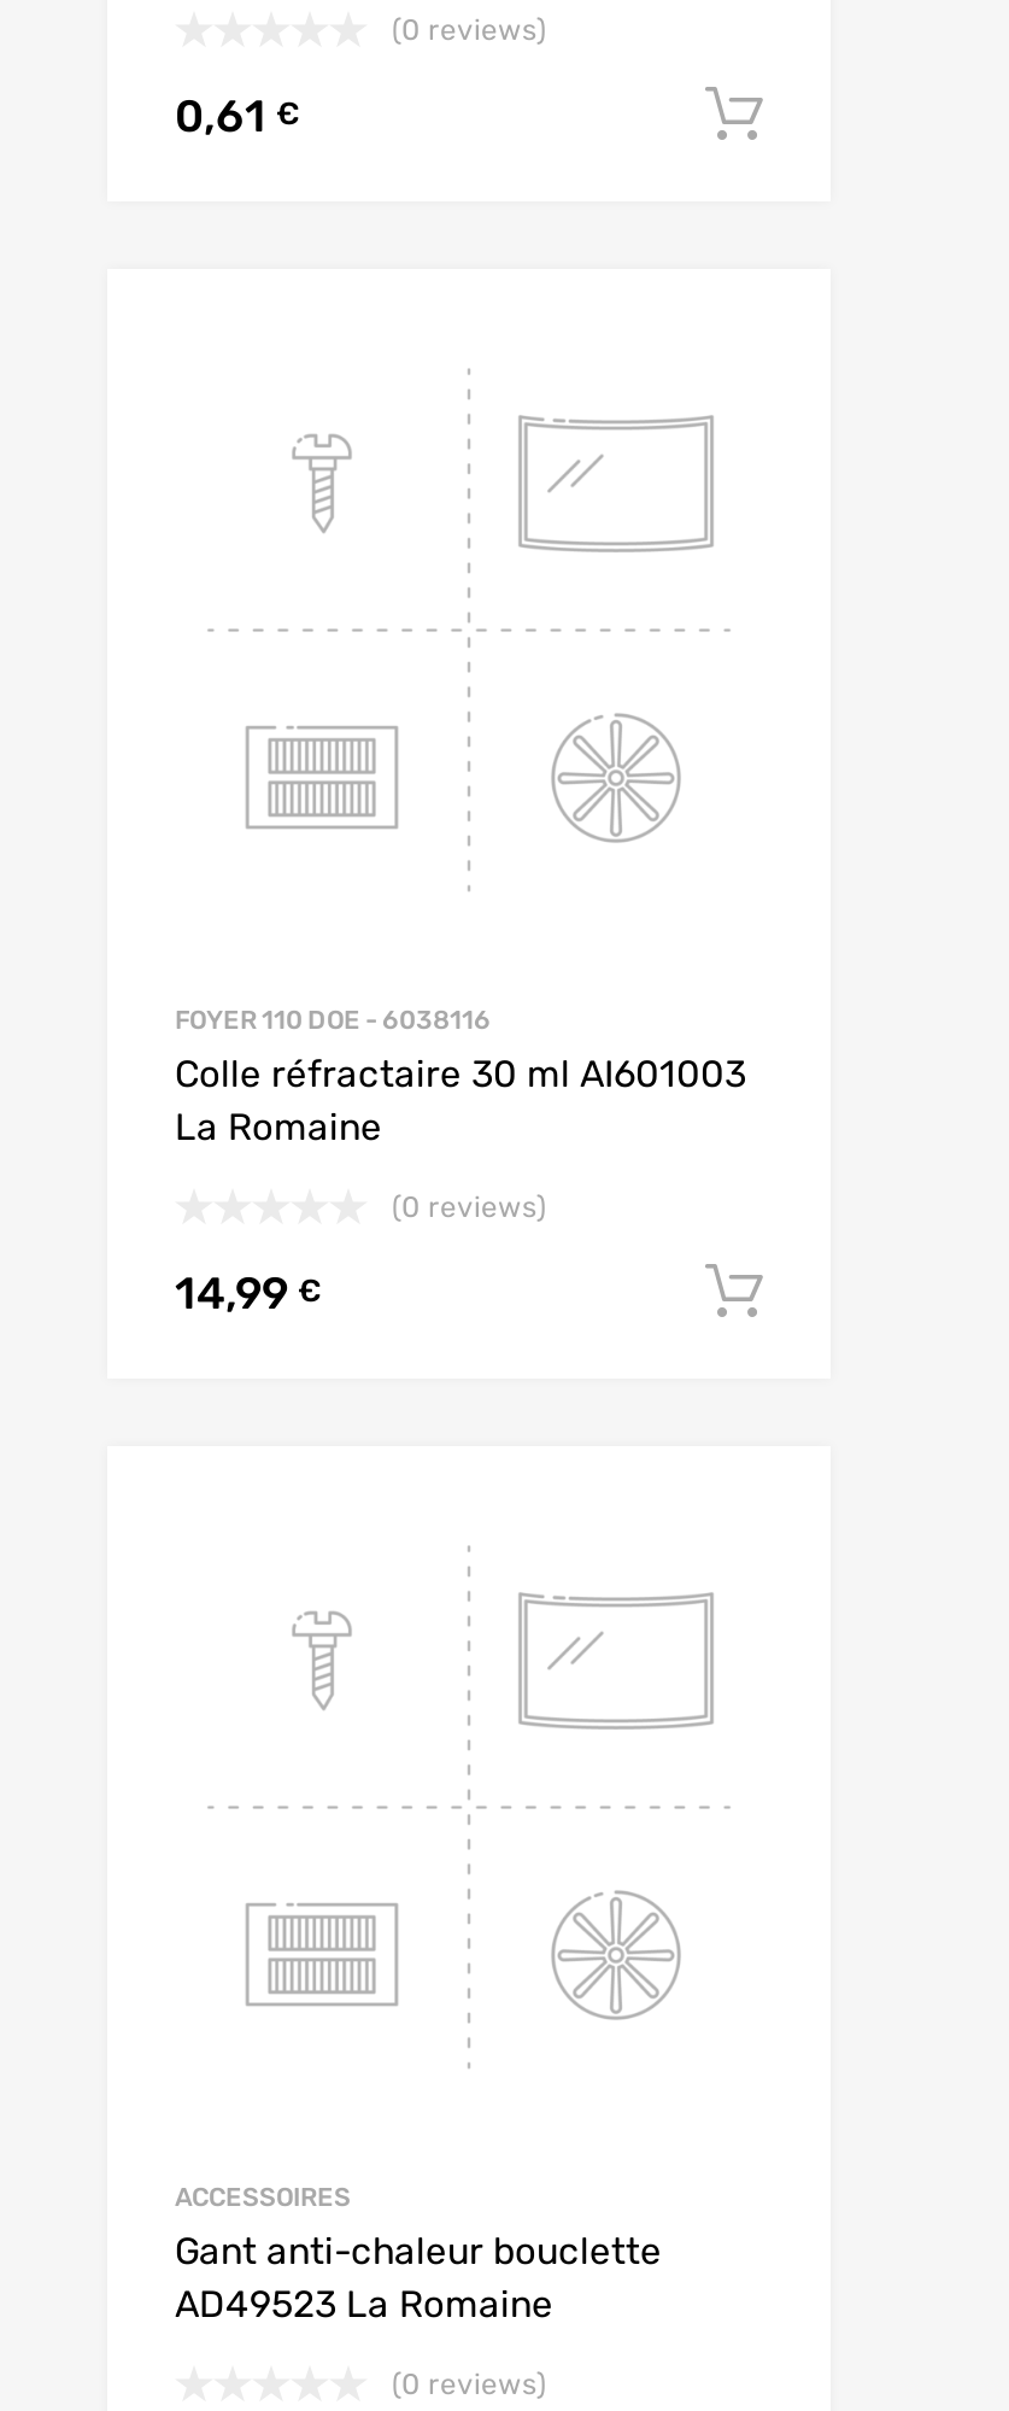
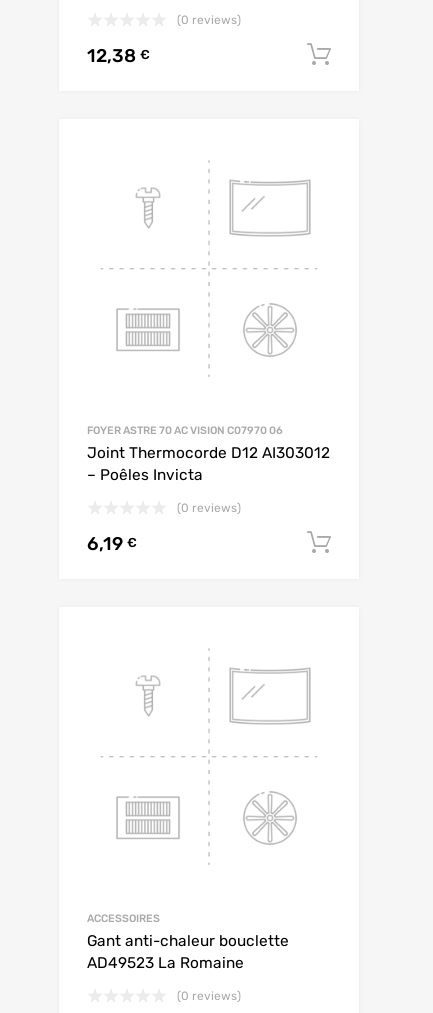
- 0,61 €
+ 12,38 €

- FOYER 110 DOE - 6038116
- Colle réfractaire 30 ml AI601003
- La Romaine
+ FOYER ASTRE 70 AC VISION C07970 06
+ Joint Thermocorde D12 AI303012
+ – Poêles Invicta

- 14,99 €
+ 6,19 €
